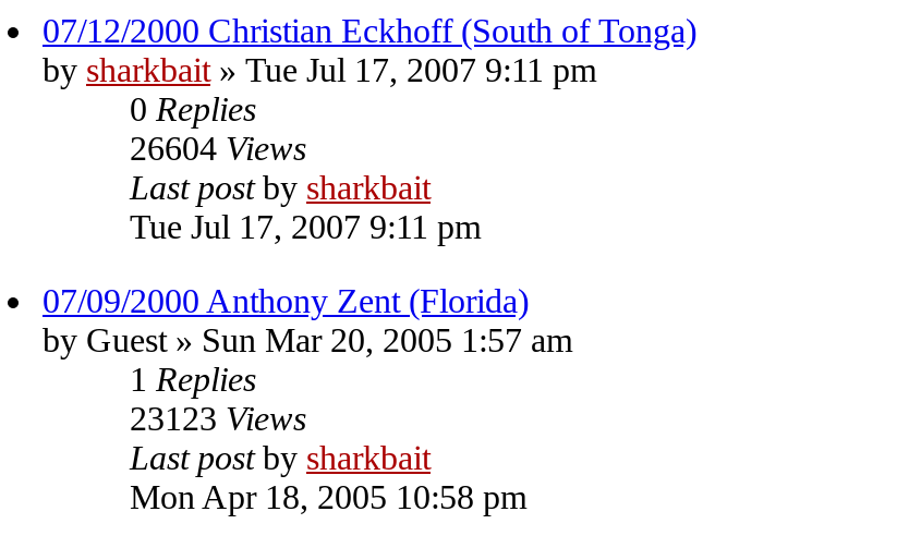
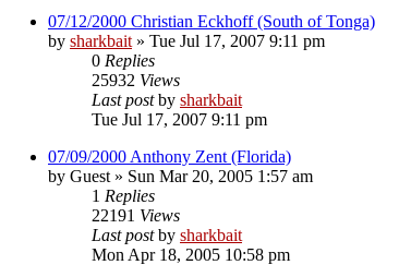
- 26604 Views
+ 25932 Views

- 23123 Views
+ 22191 Views
